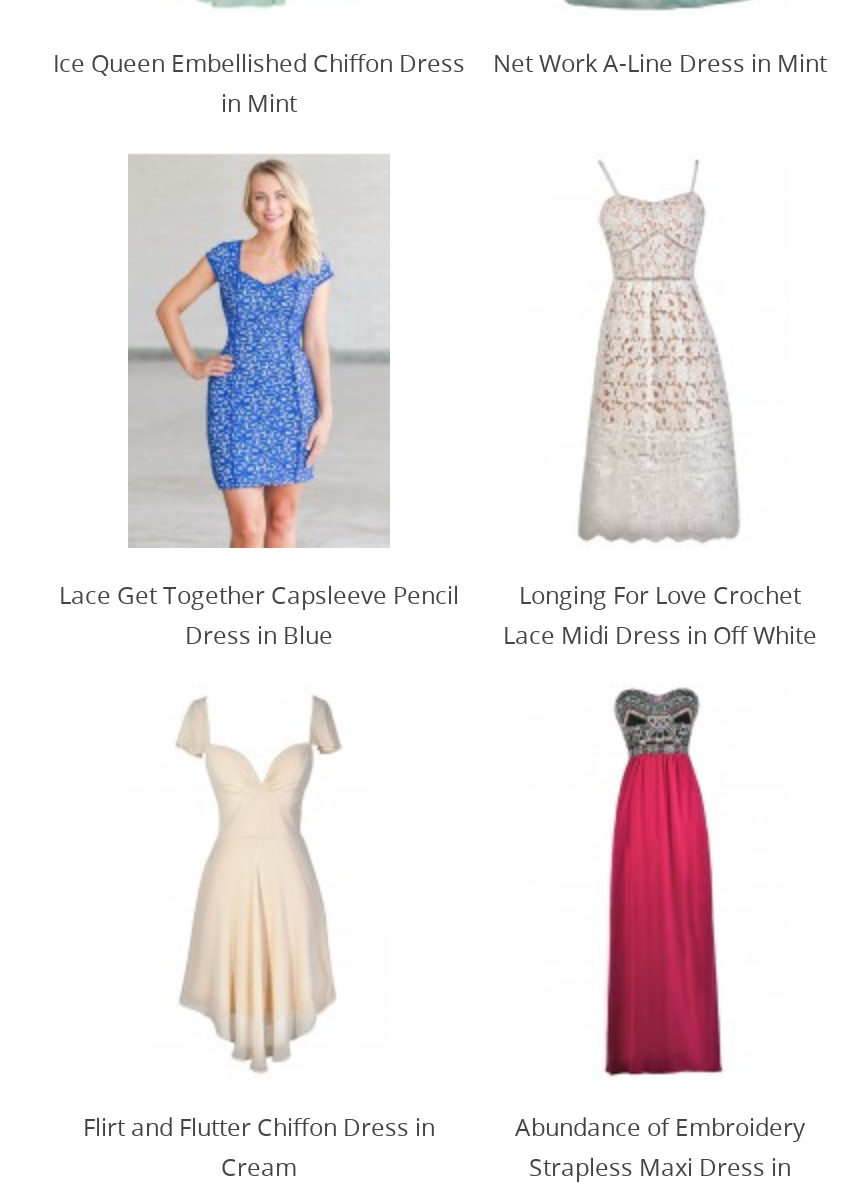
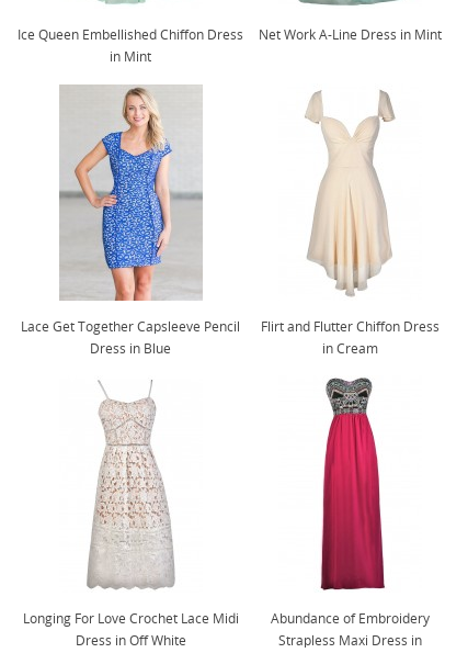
moved down: [image]

- Longing For Love Crochet
- Lace Midi Dress in Off White
+ Flirt and Flutter Chiffon Dress
+ in Cream

moved up: [image]

- Flirt and Flutter Chiffon Dress in
- Cream
+ Longing For Love Crochet Lace Midi
+ Dress in Off White
